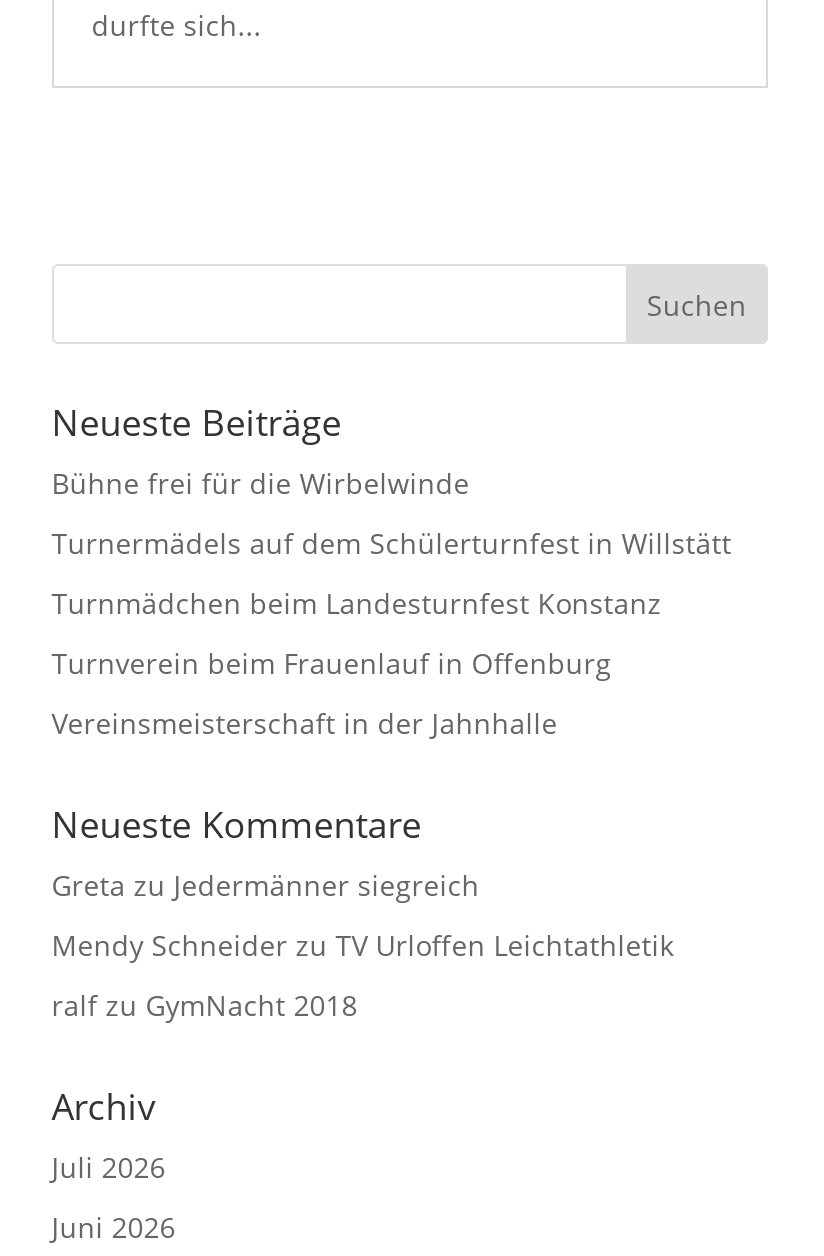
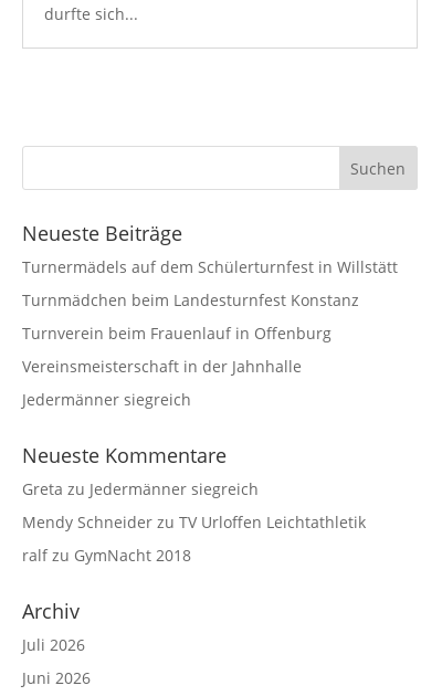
- Bühne frei für die Wirbelwinde

moved up: Turnermädels auf dem Schülerturnfest in Willstätt | Turnmädchen beim Landesturnfest Konstanz | Turnverein beim Frauenlauf in Offenburg | Vereinsmeisterschaft in der Jahnhalle

+ Jedermänner siegreich
